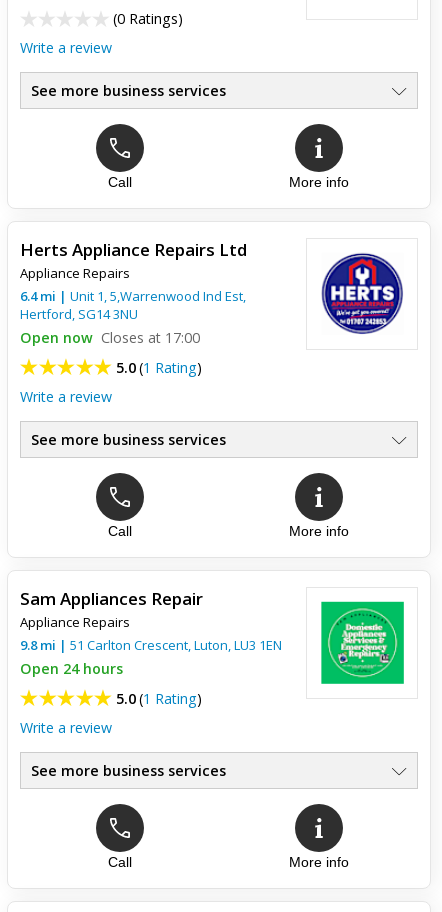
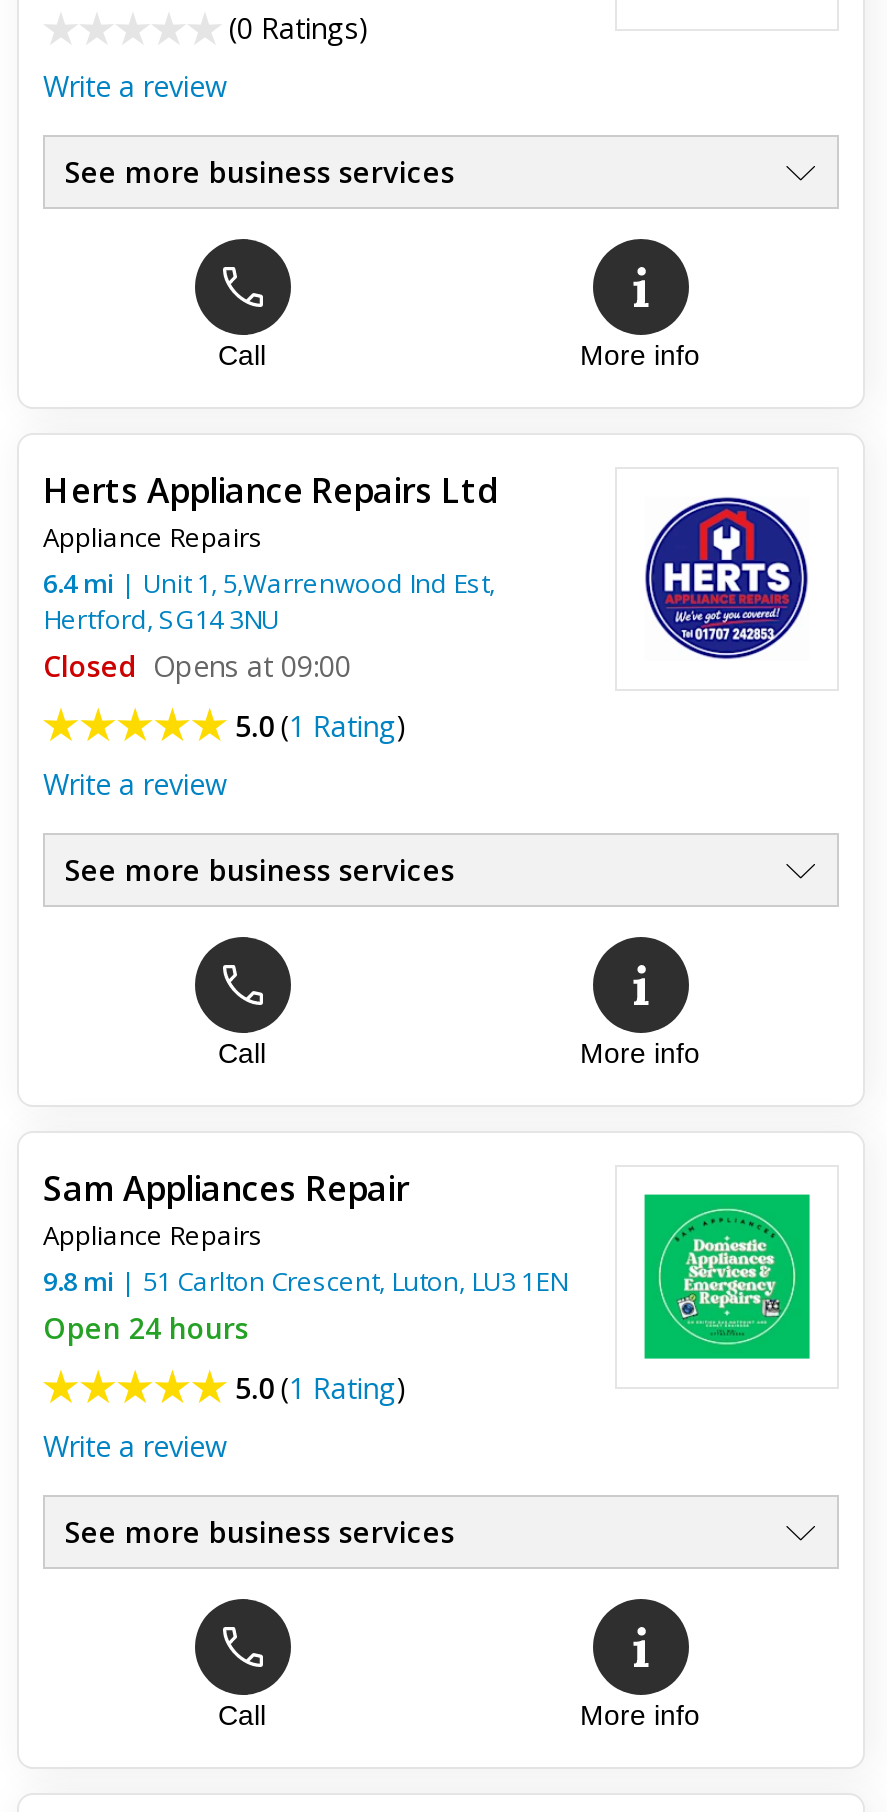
- Open now Closes at 17:00
+ Closed Opens at 09:00
